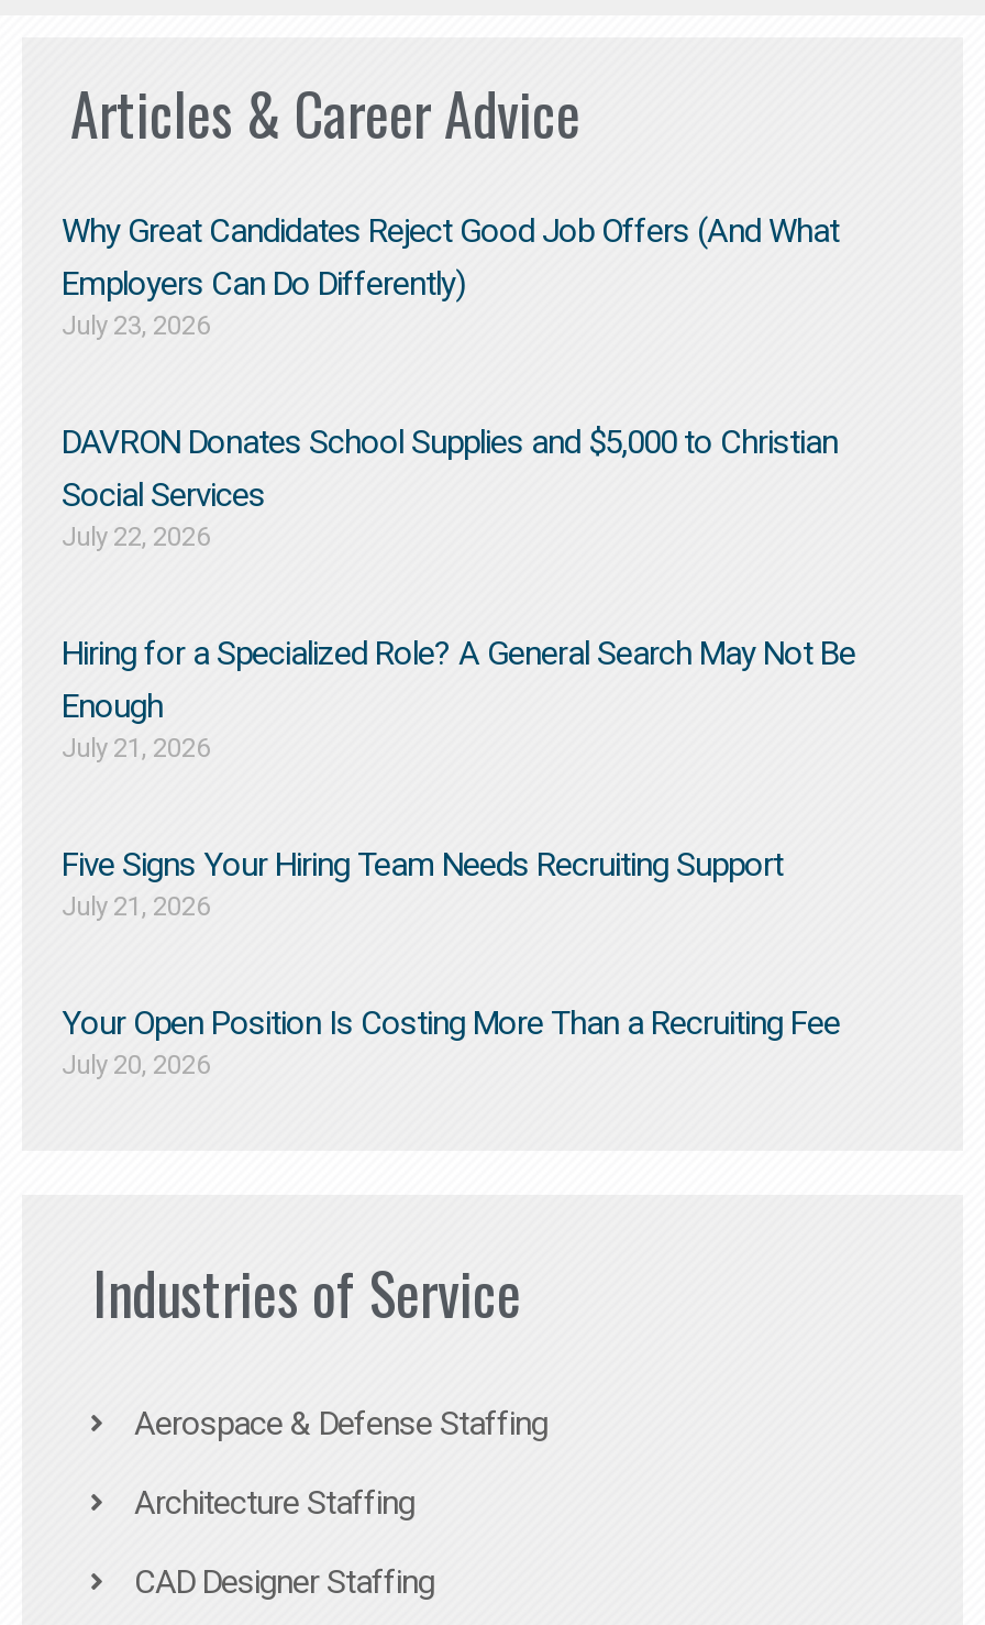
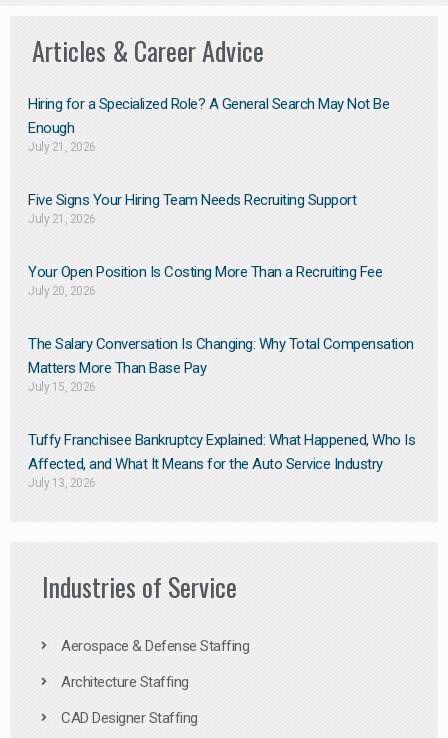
- Why Great Candidates Reject Good Job Offers (And What
- Employers Can Do Differently)
- July 23, 2026
- DAVRON Donates School Supplies and $5,000 to Christian
- Social Services
- July 22, 2026

moved up: Hiring for a Specialized Role? A General Search May Not Be | Enough | July 21, 2026 | Five Signs Your Hiring Team Needs Recruiting Support | July 21, 2026 | Your Open Position Is Costing More Than a Recruiting Fee | July 20, 2026

+ The Salary Conversation Is Changing: Why Total Compensation
+ Matters More Than Base Pay
+ July 15, 2026
+ Tuffy Franchisee Bankruptcy Explained: What Happened, Who Is
+ Affected, and What It Means for the Auto Service Industry
+ July 13, 2026
